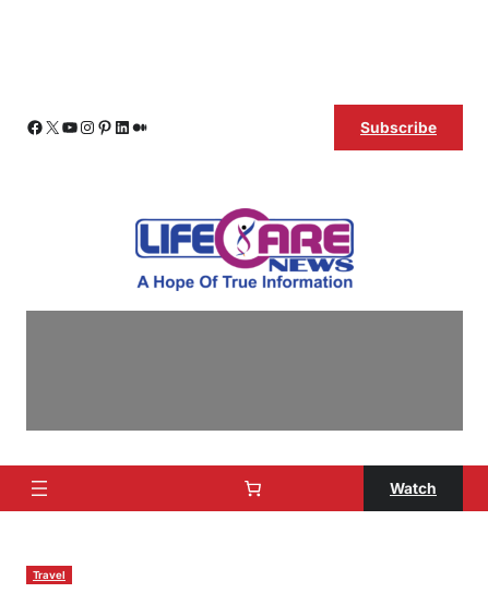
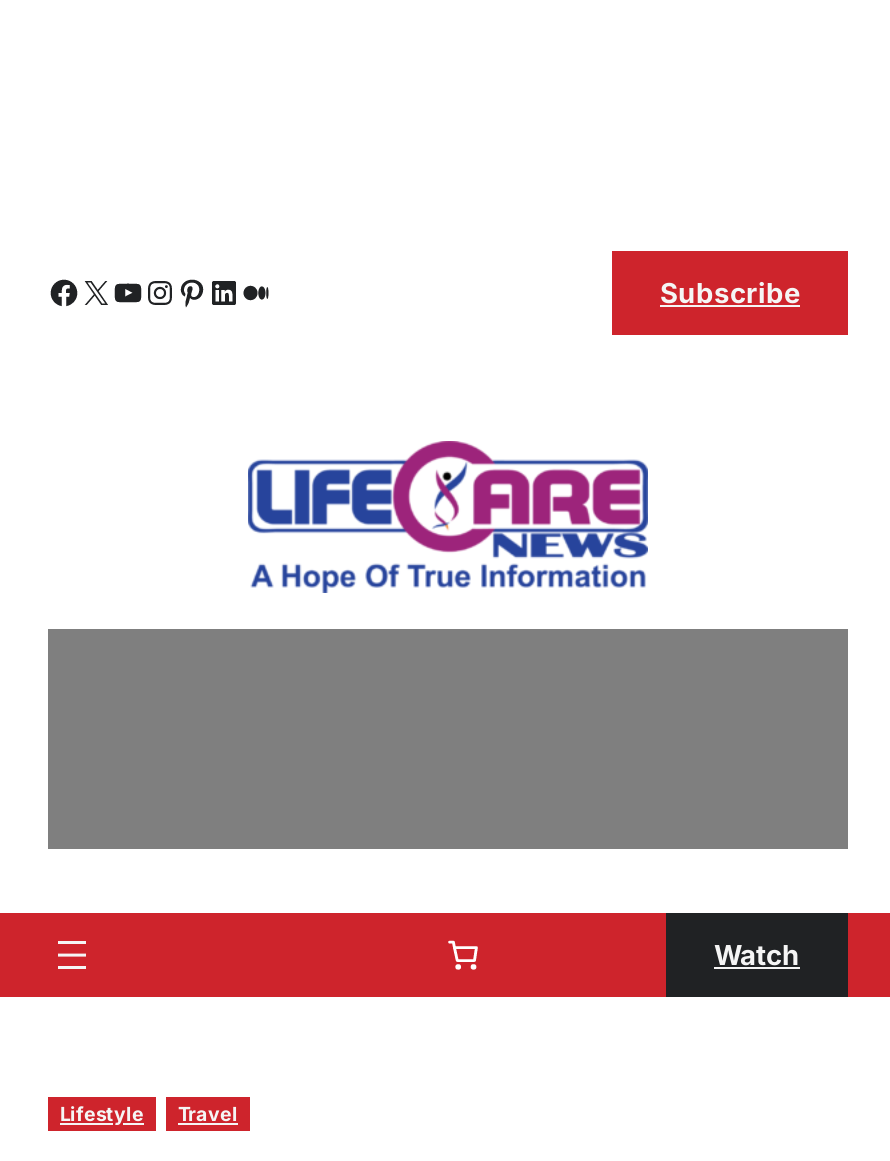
+ Lifestyle
